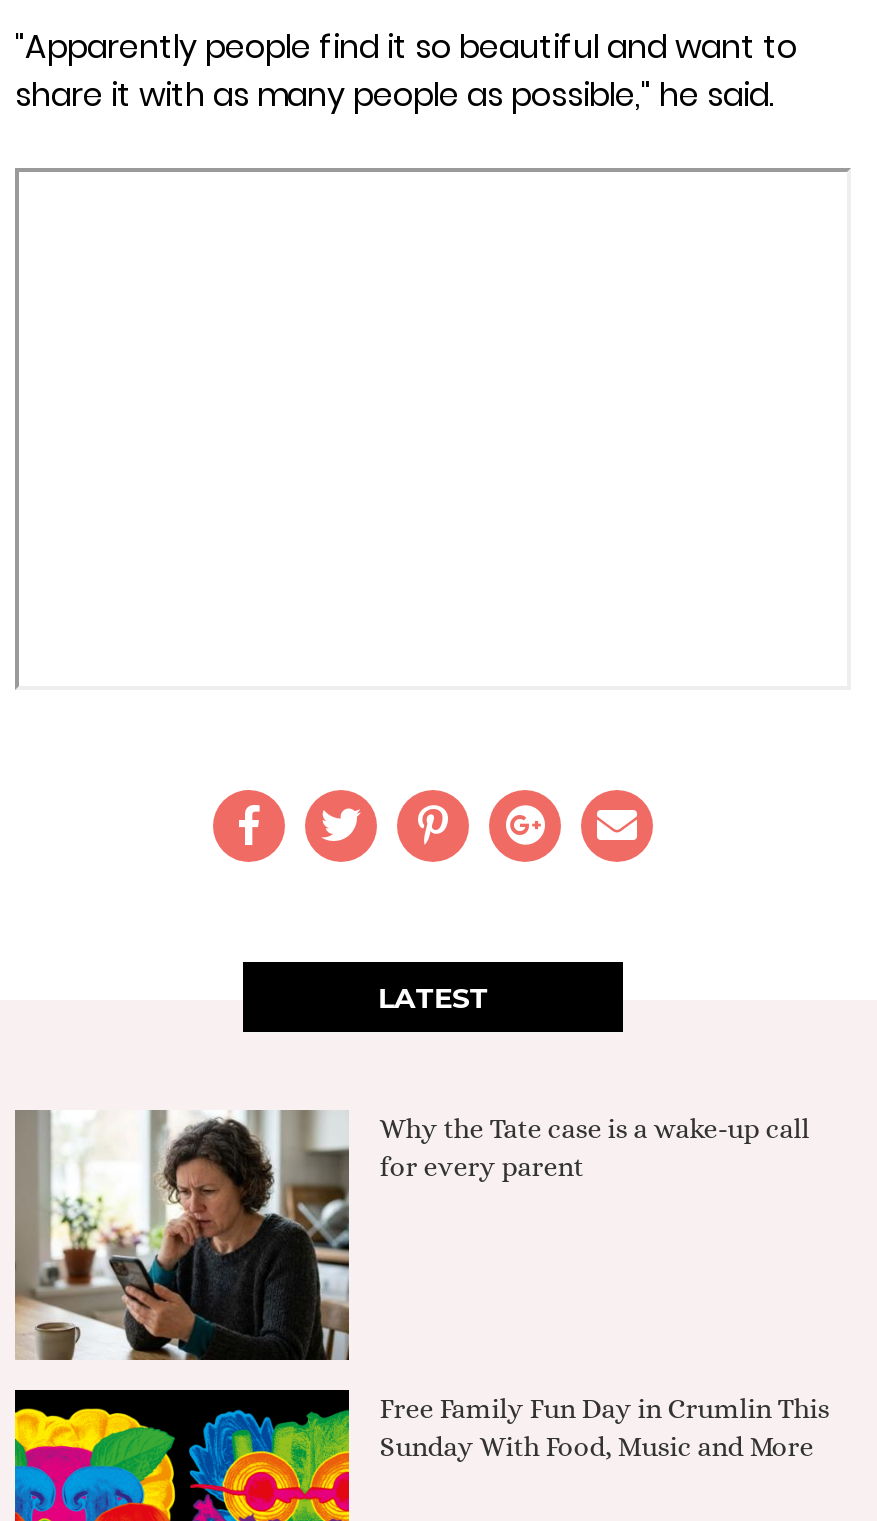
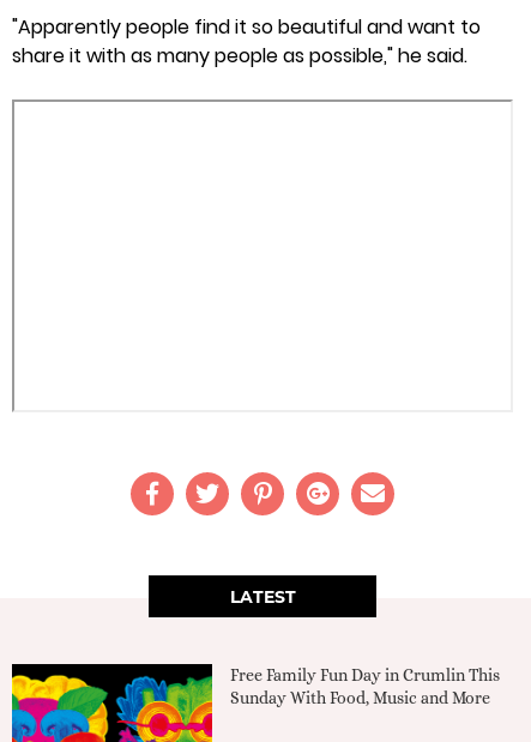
- [image]
- Why the Tate case is a wake-up call
- for every parent
